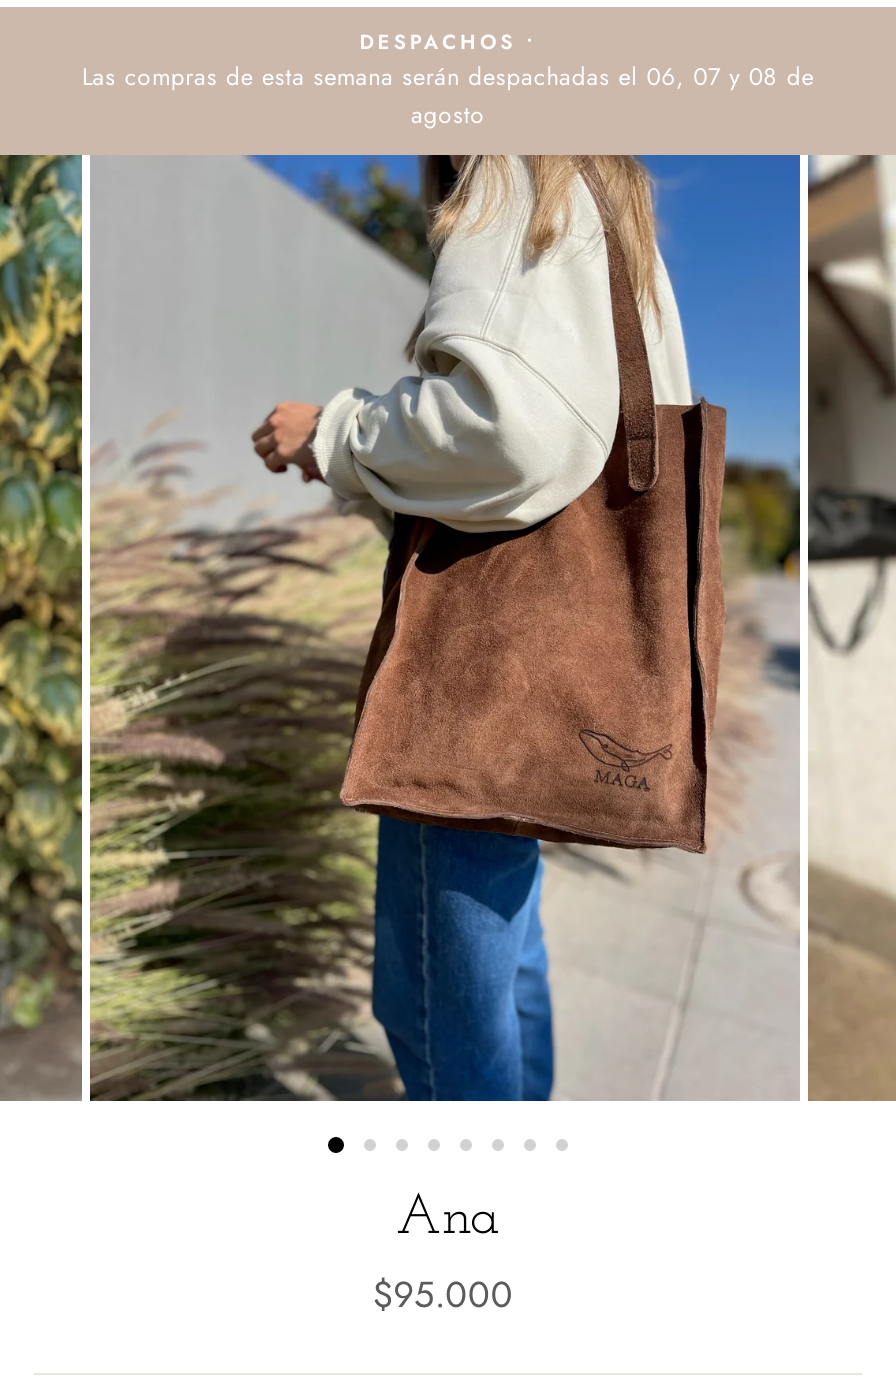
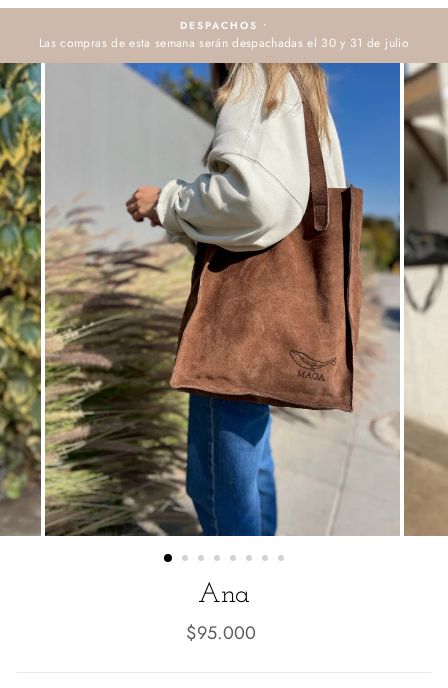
- Las compras de esta semana serán despachadas el 06, 07 y 08 de
- agosto
+ Las compras de esta semana serán despachadas el 30 y 31 de julio
